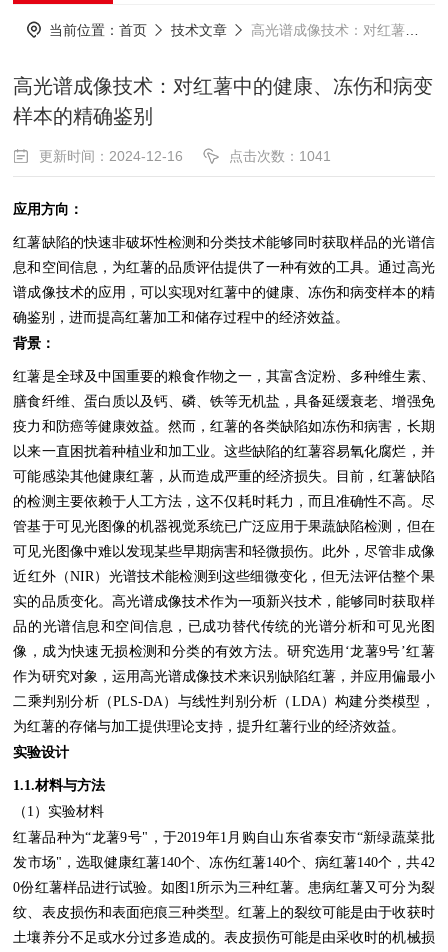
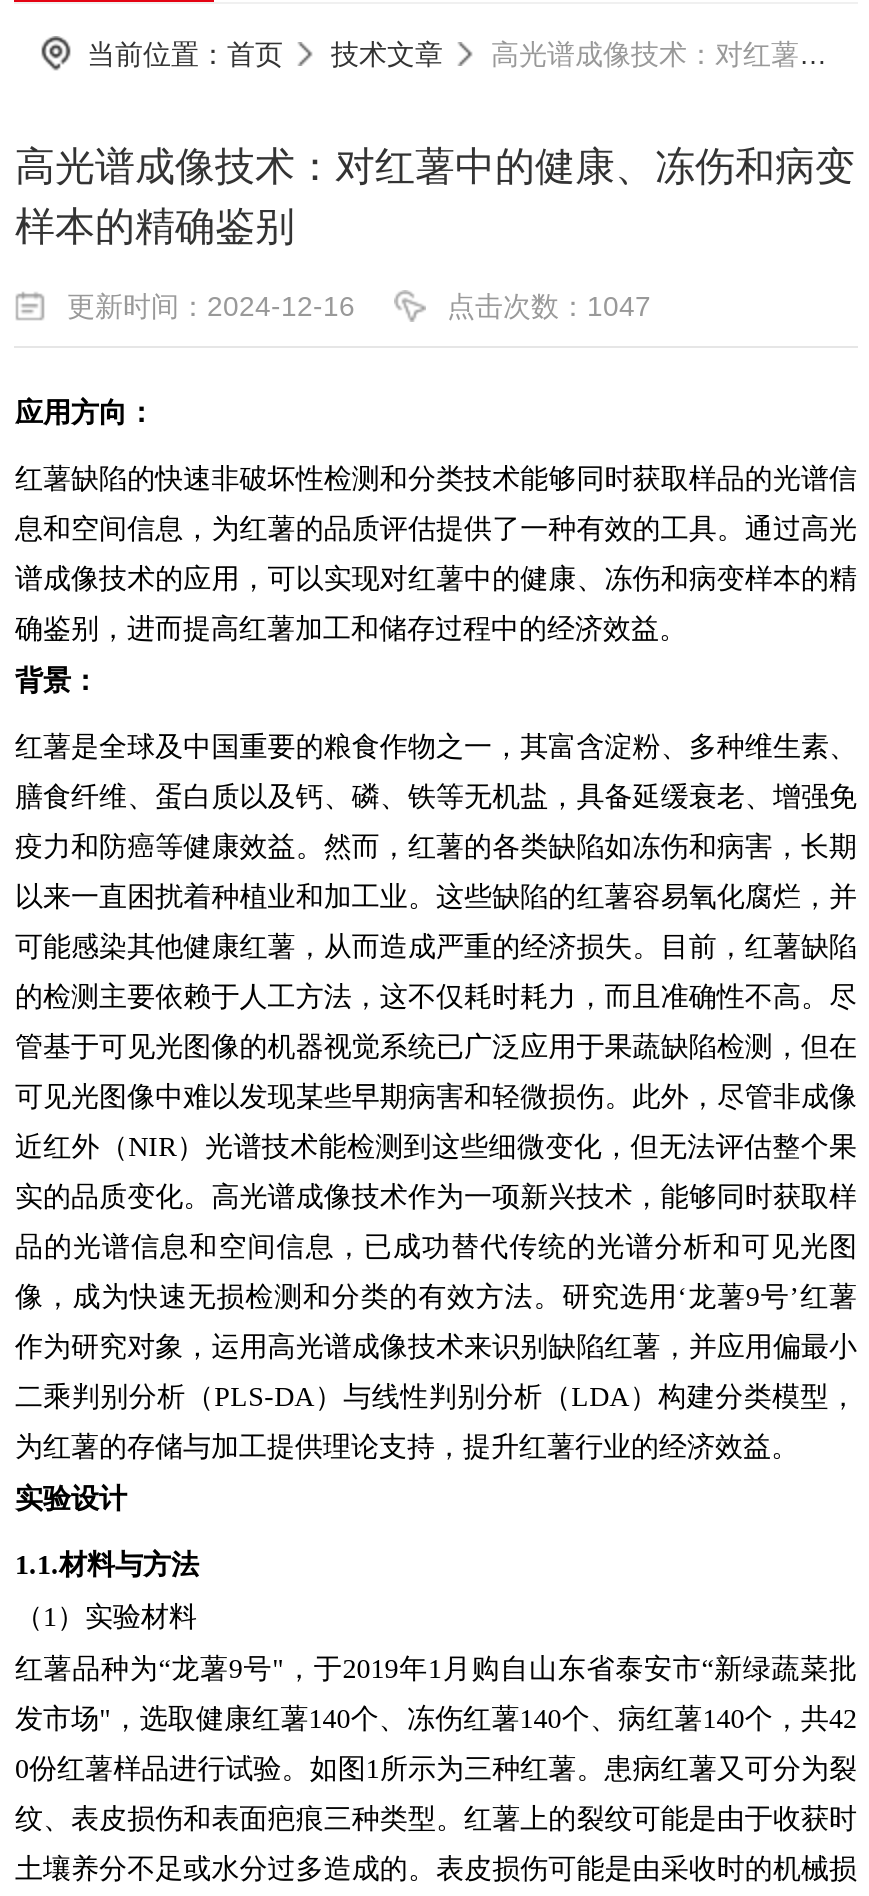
- 点击次数：1041
+ 点击次数：1047
